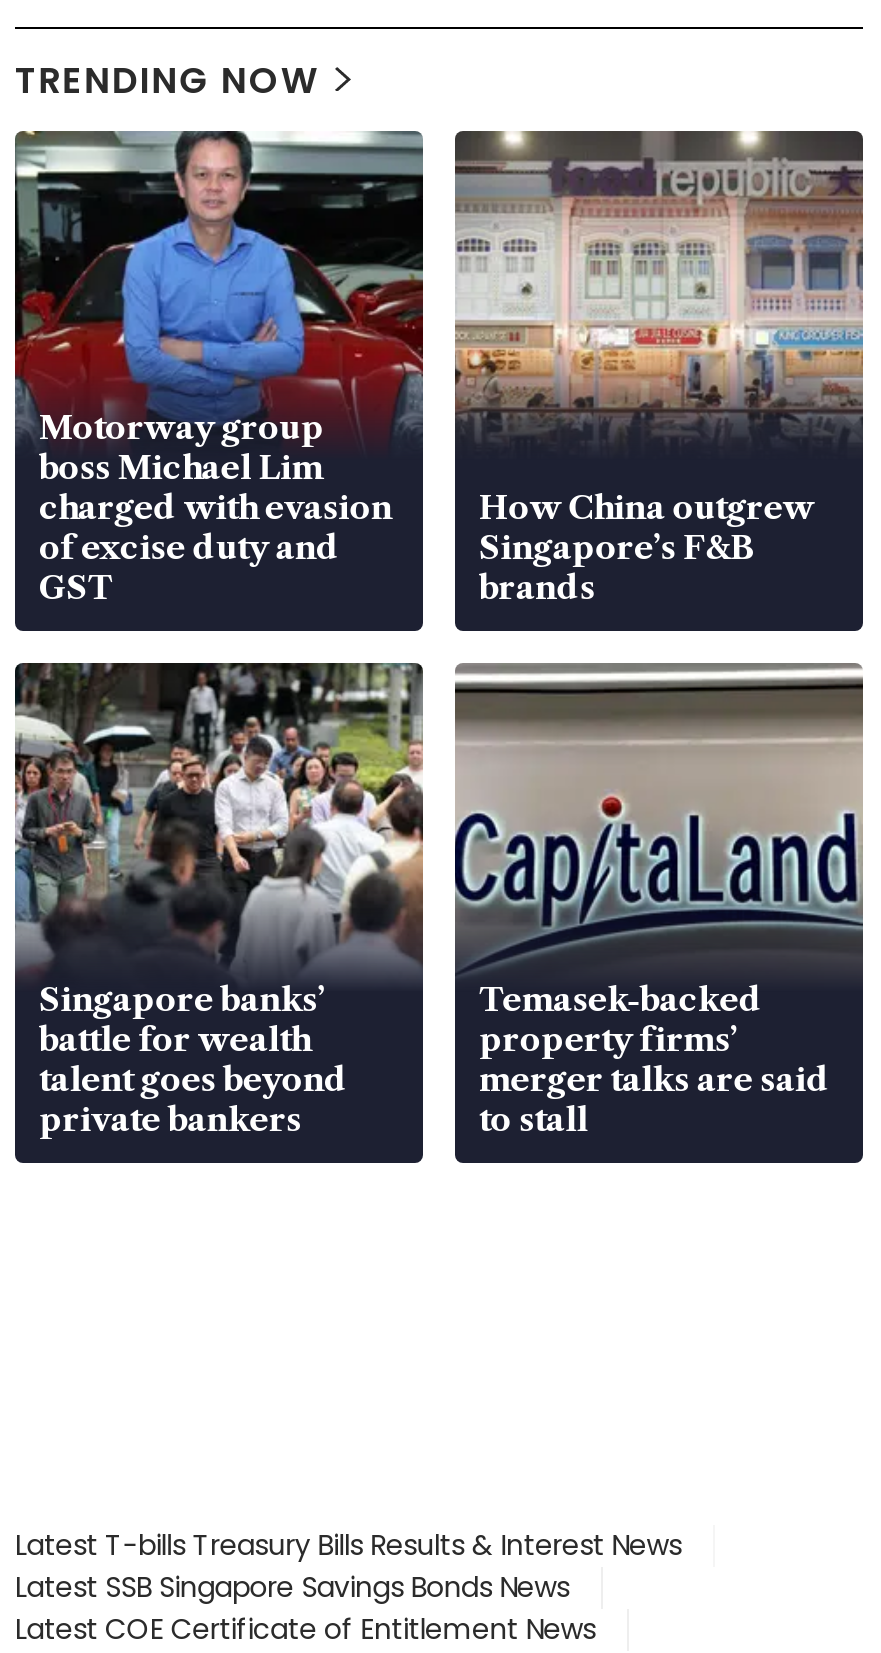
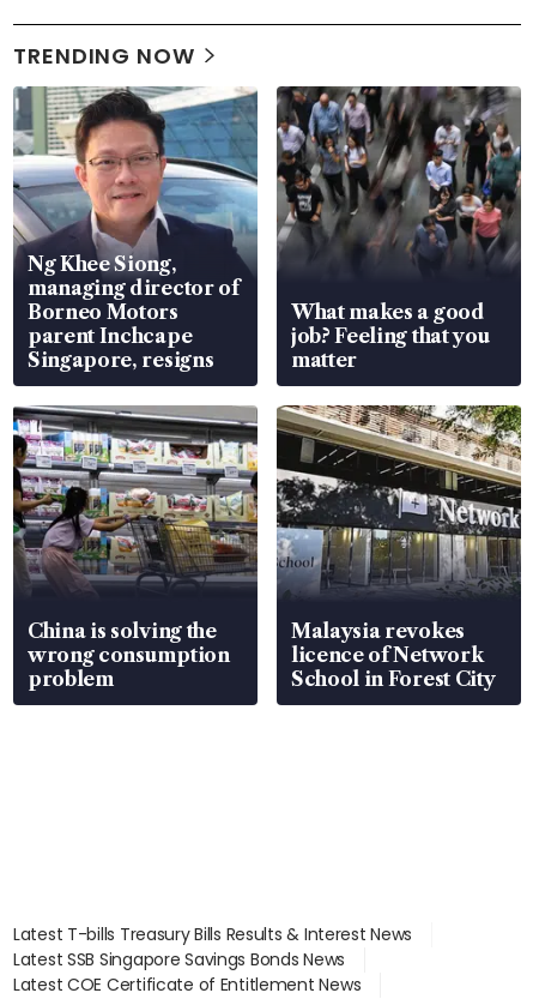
- [image]
- Motorway group
- boss Michael Lim
- charged with evasion
- of excise duty and
- GST
+ [image]
+ Ng Khee Siong,
+ managing director of
+ Borneo Motors
+ parent Inchcape
+ Singapore, resigns

- [image]
- How China outgrew
- Singapore’s F&B
- brands
+ [image]
+ What makes a good
+ job? Feeling that you
+ matter

- [image]
- Singapore banks’
- battle for wealth
- talent goes beyond
- private bankers
+ [image]
+ China is solving the
+ wrong consumption
+ problem

- [image]
- Temasek-backed
- property firms’
- merger talks are said
- to stall
+ [image]
+ Malaysia revokes
+ licence of Network
+ School in Forest City
